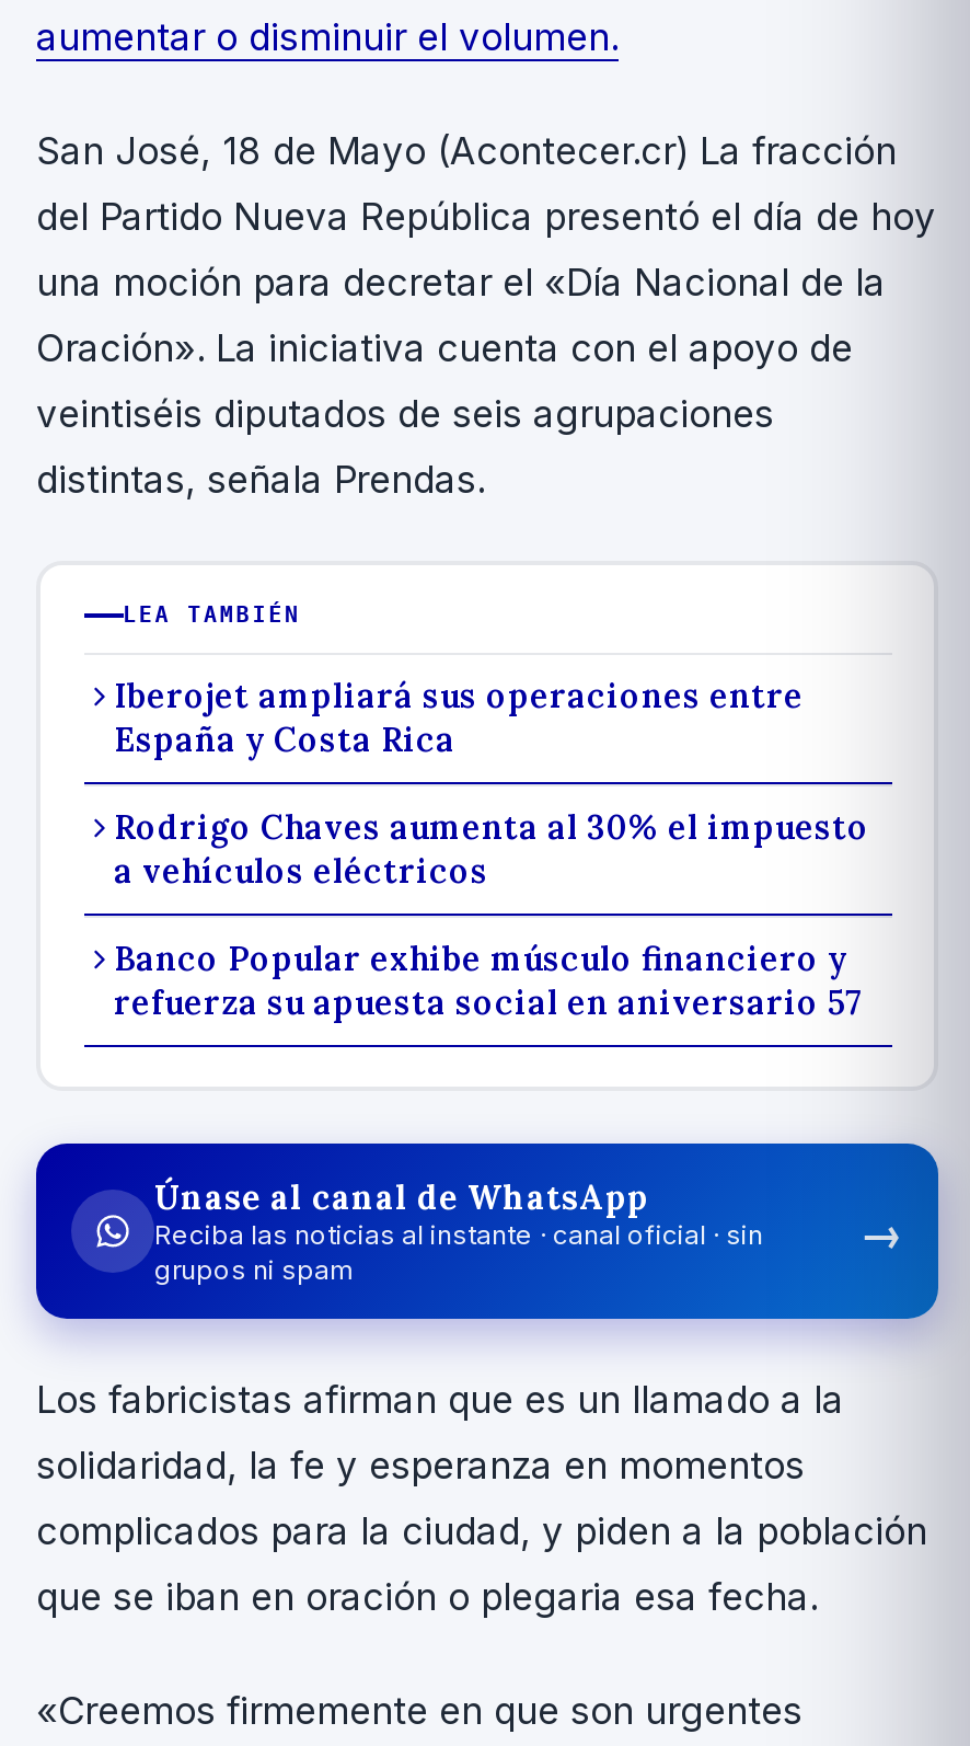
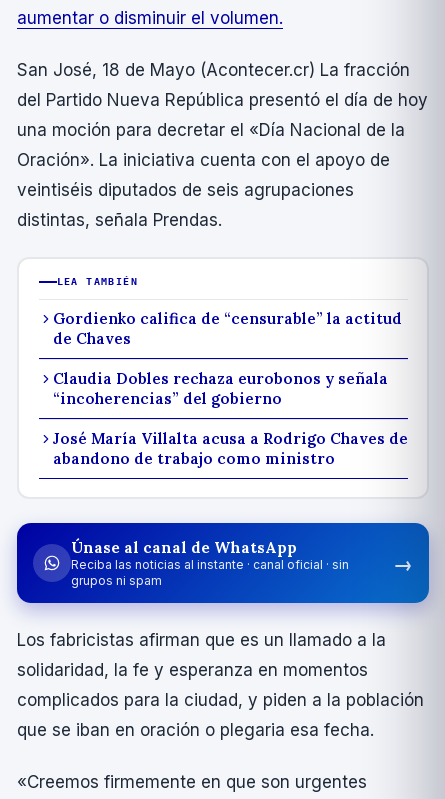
- Iberojet ampliará sus operaciones entre
- España y Costa Rica
+ Gordienko califica de “censurable” la actitud
+ de Chaves

- Rodrigo Chaves aumenta al 30% el impuesto
- a vehículos eléctricos
+ Claudia Dobles rechaza eurobonos y señala
+ “incoherencias” del gobierno

- Banco Popular exhibe músculo financiero y
- refuerza su apuesta social en aniversario 57
+ José María Villalta acusa a Rodrigo Chaves de
+ abandono de trabajo como ministro
